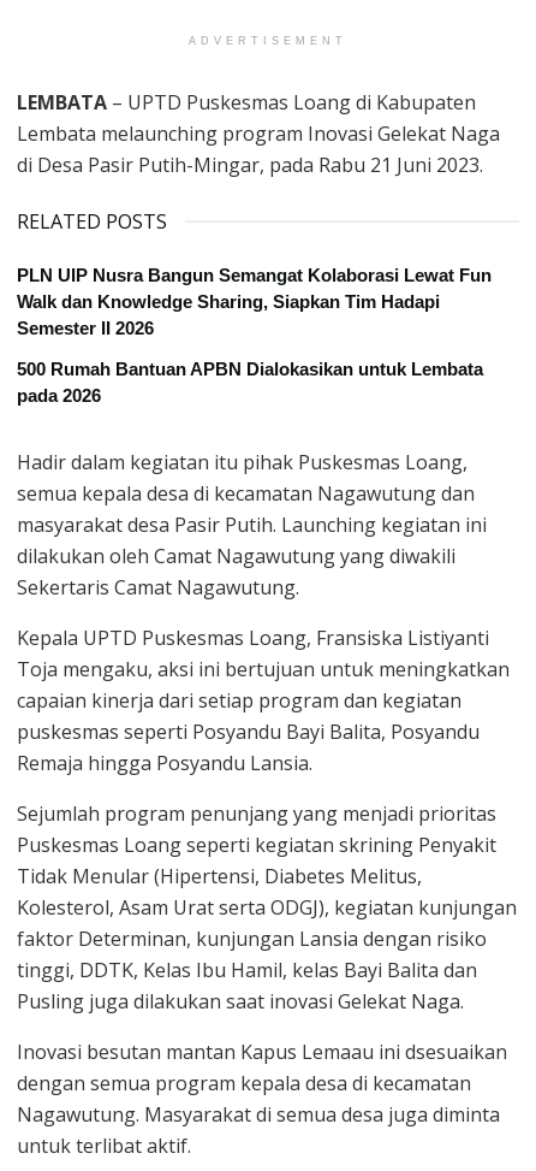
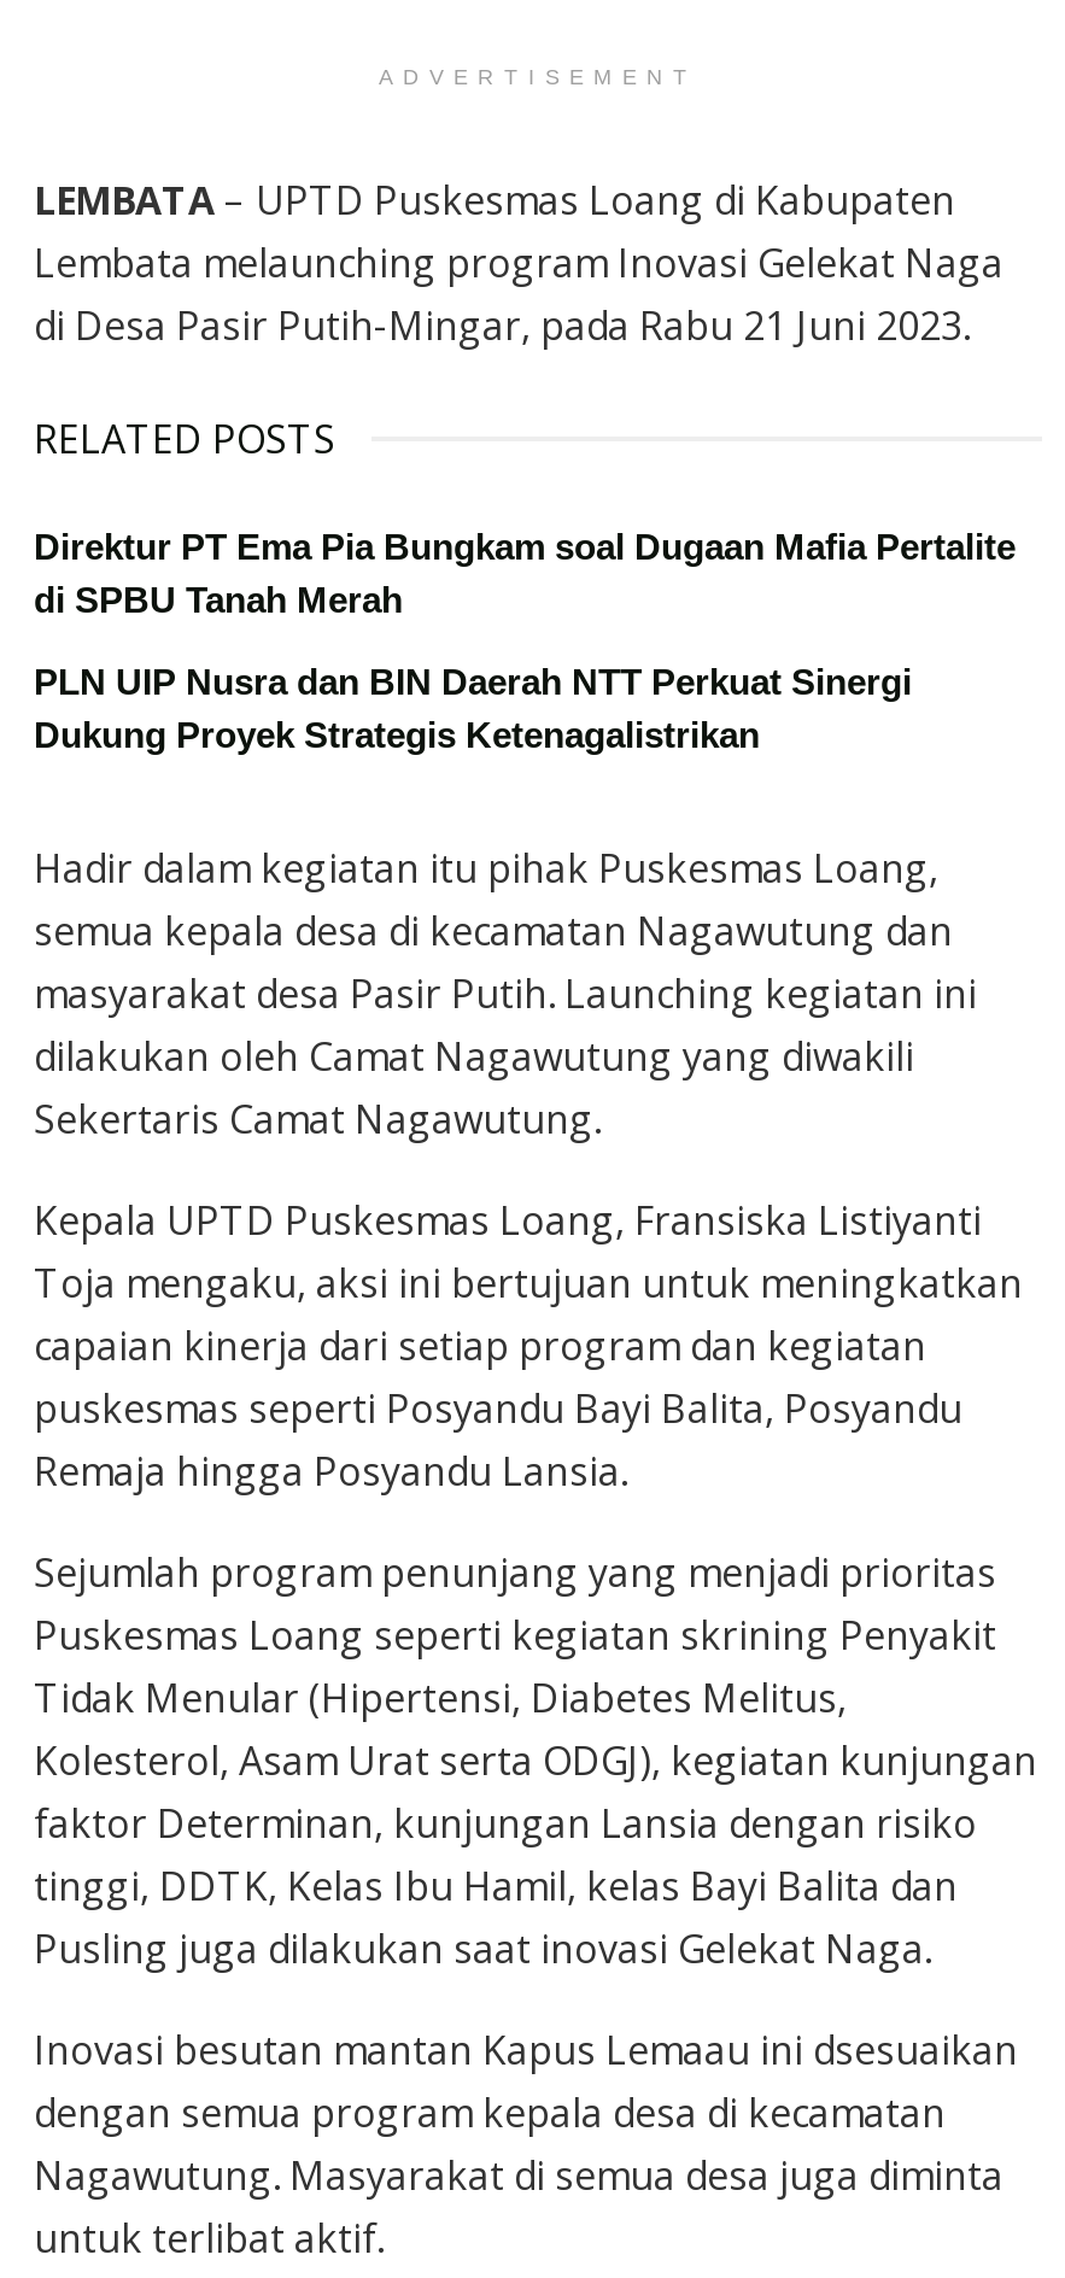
- PLN UIP Nusra Bangun Semangat Kolaborasi Lewat Fun
- Walk dan Knowledge Sharing, Siapkan Tim Hadapi
- Semester II 2026
+ Direktur PT Ema Pia Bungkam soal Dugaan Mafia Pertalite
+ di SPBU Tanah Merah

- 500 Rumah Bantuan APBN Dialokasikan untuk Lembata
- pada 2026
+ PLN UIP Nusra dan BIN Daerah NTT Perkuat Sinergi
+ Dukung Proyek Strategis Ketenagalistrikan
